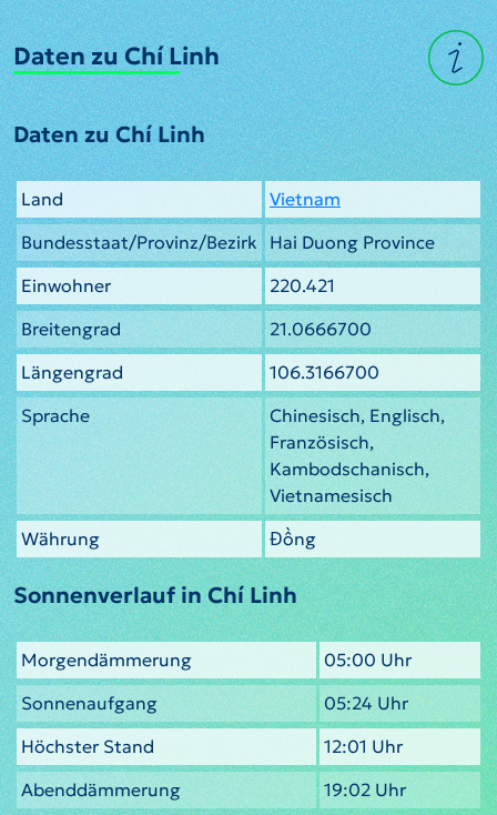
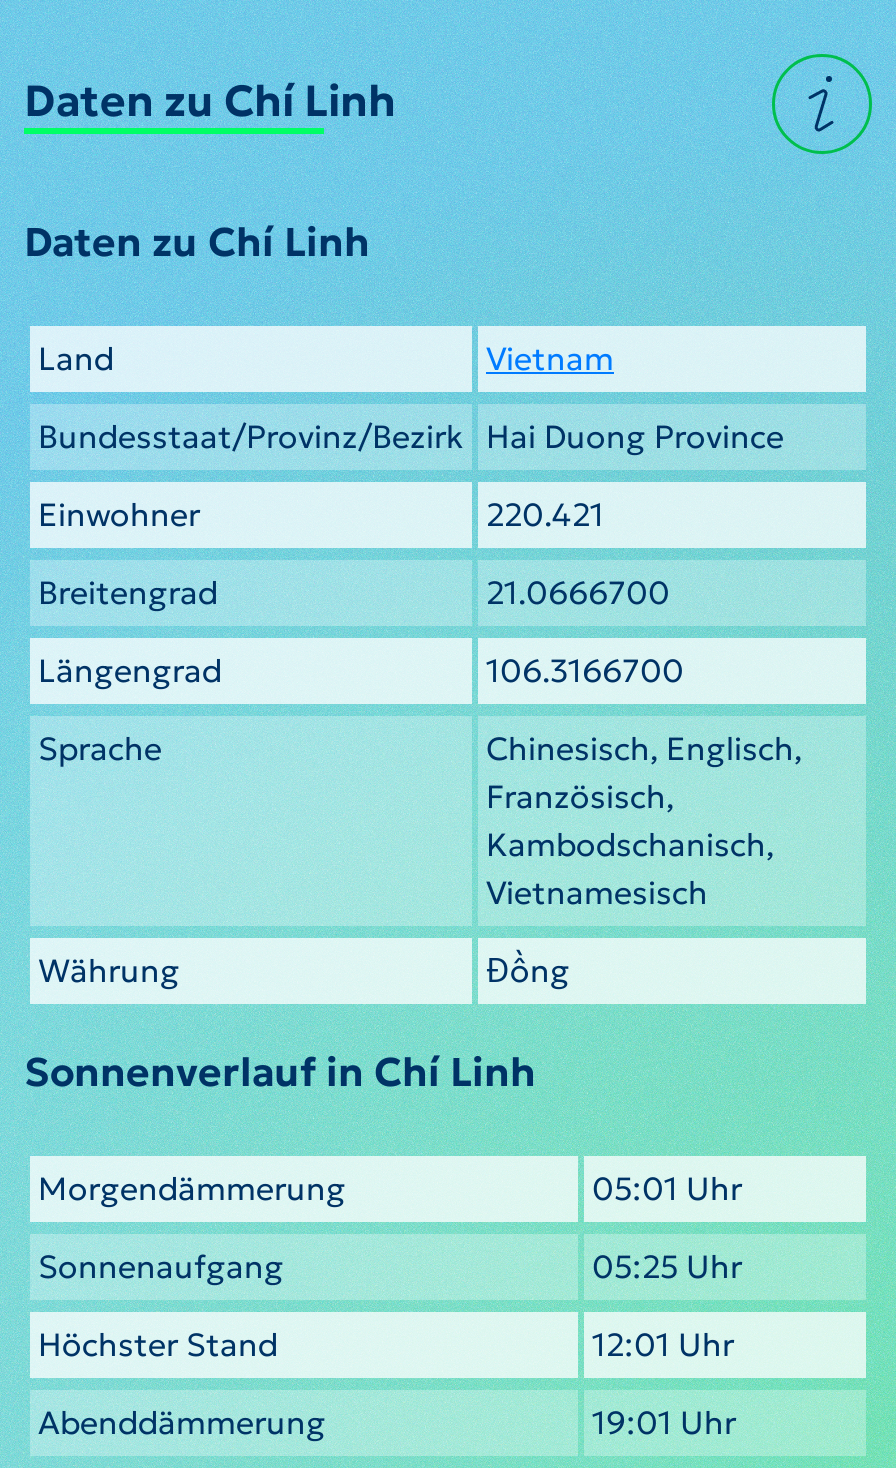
- 05:00 Uhr
+ 05:01 Uhr

- 05:24 Uhr
+ 05:25 Uhr

- 19:02 Uhr
+ 19:01 Uhr
